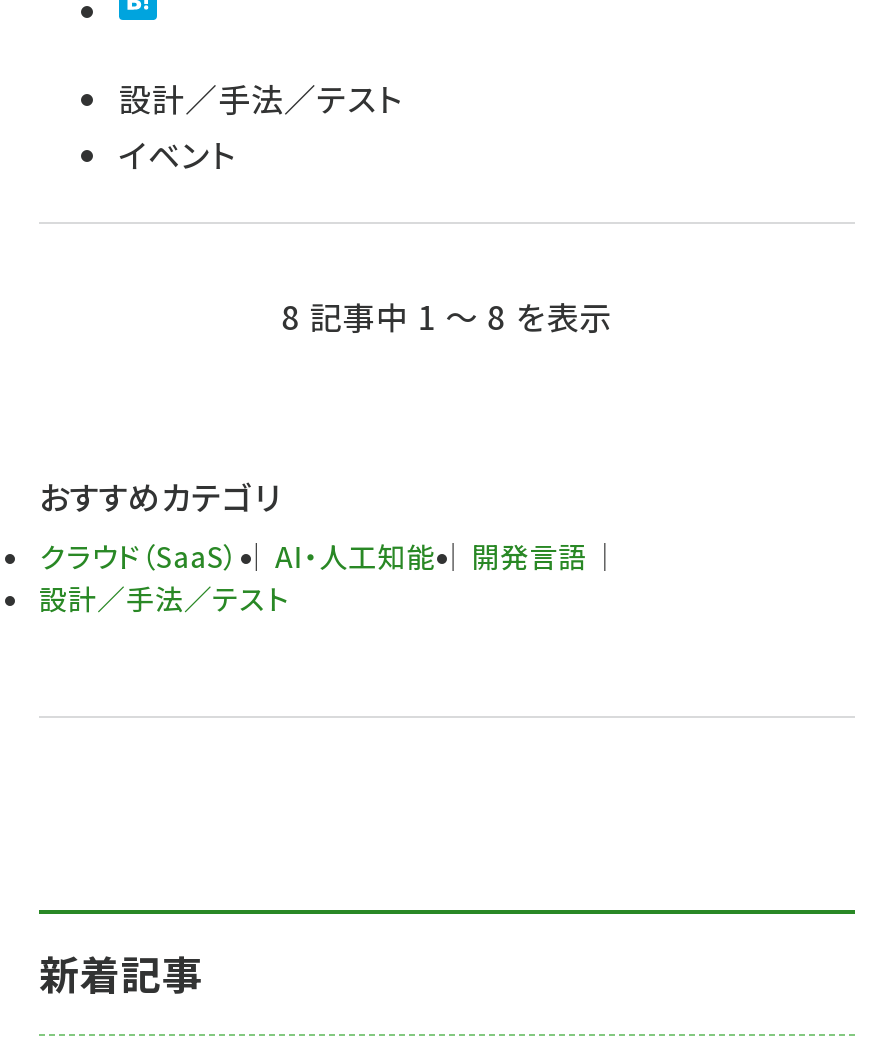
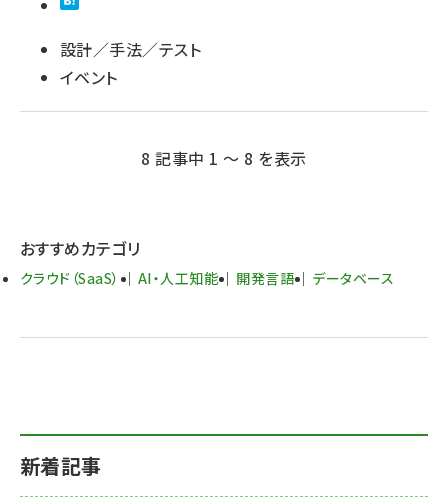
- 設計／手法／テスト
+ データベース
